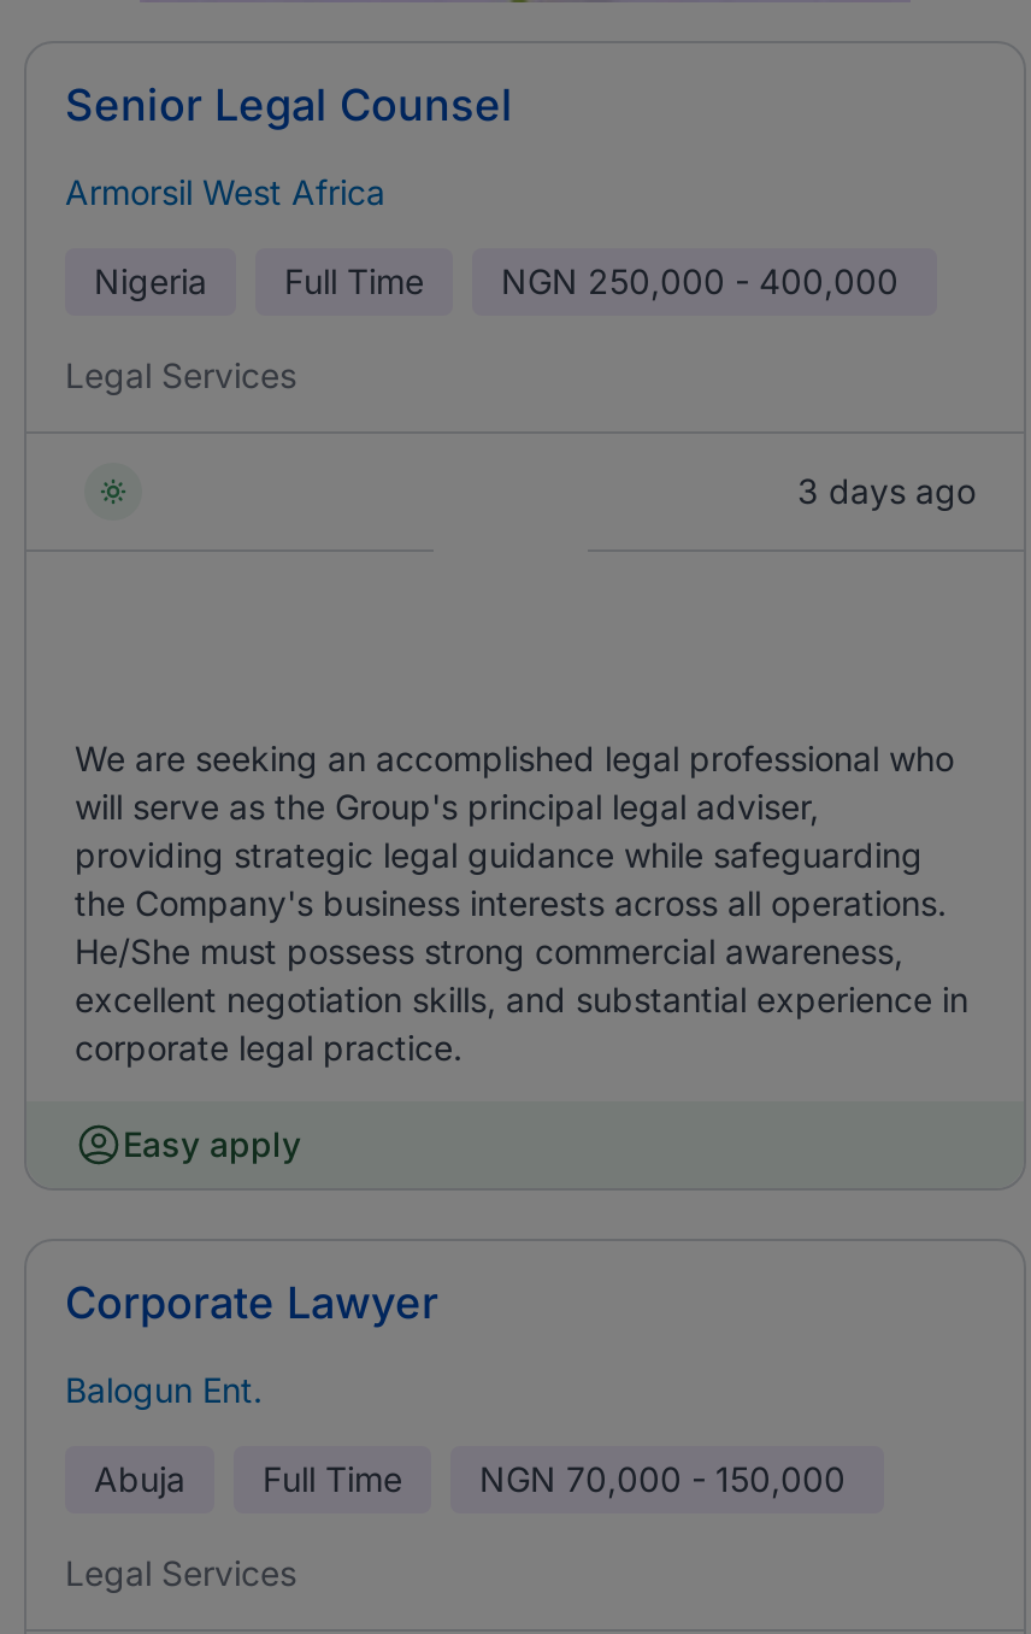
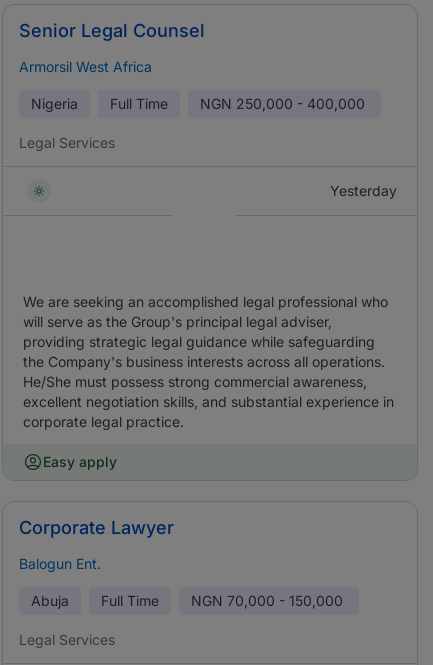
- 3 days ago
+ Yesterday
